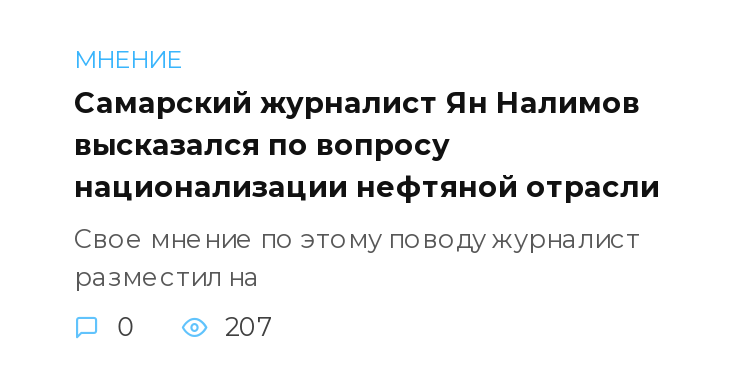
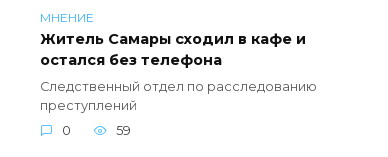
- Самарский журналист Ян Налимов
- высказался по вопросу
- национализации нефтяной отрасли
+ Житель Самары сходил в кафе и
+ остался без телефона

- Свое мнение по этому поводу журналист
- разместил на
+ Следственный отдел по расследованию
+ преступлений

- 207
+ 59
